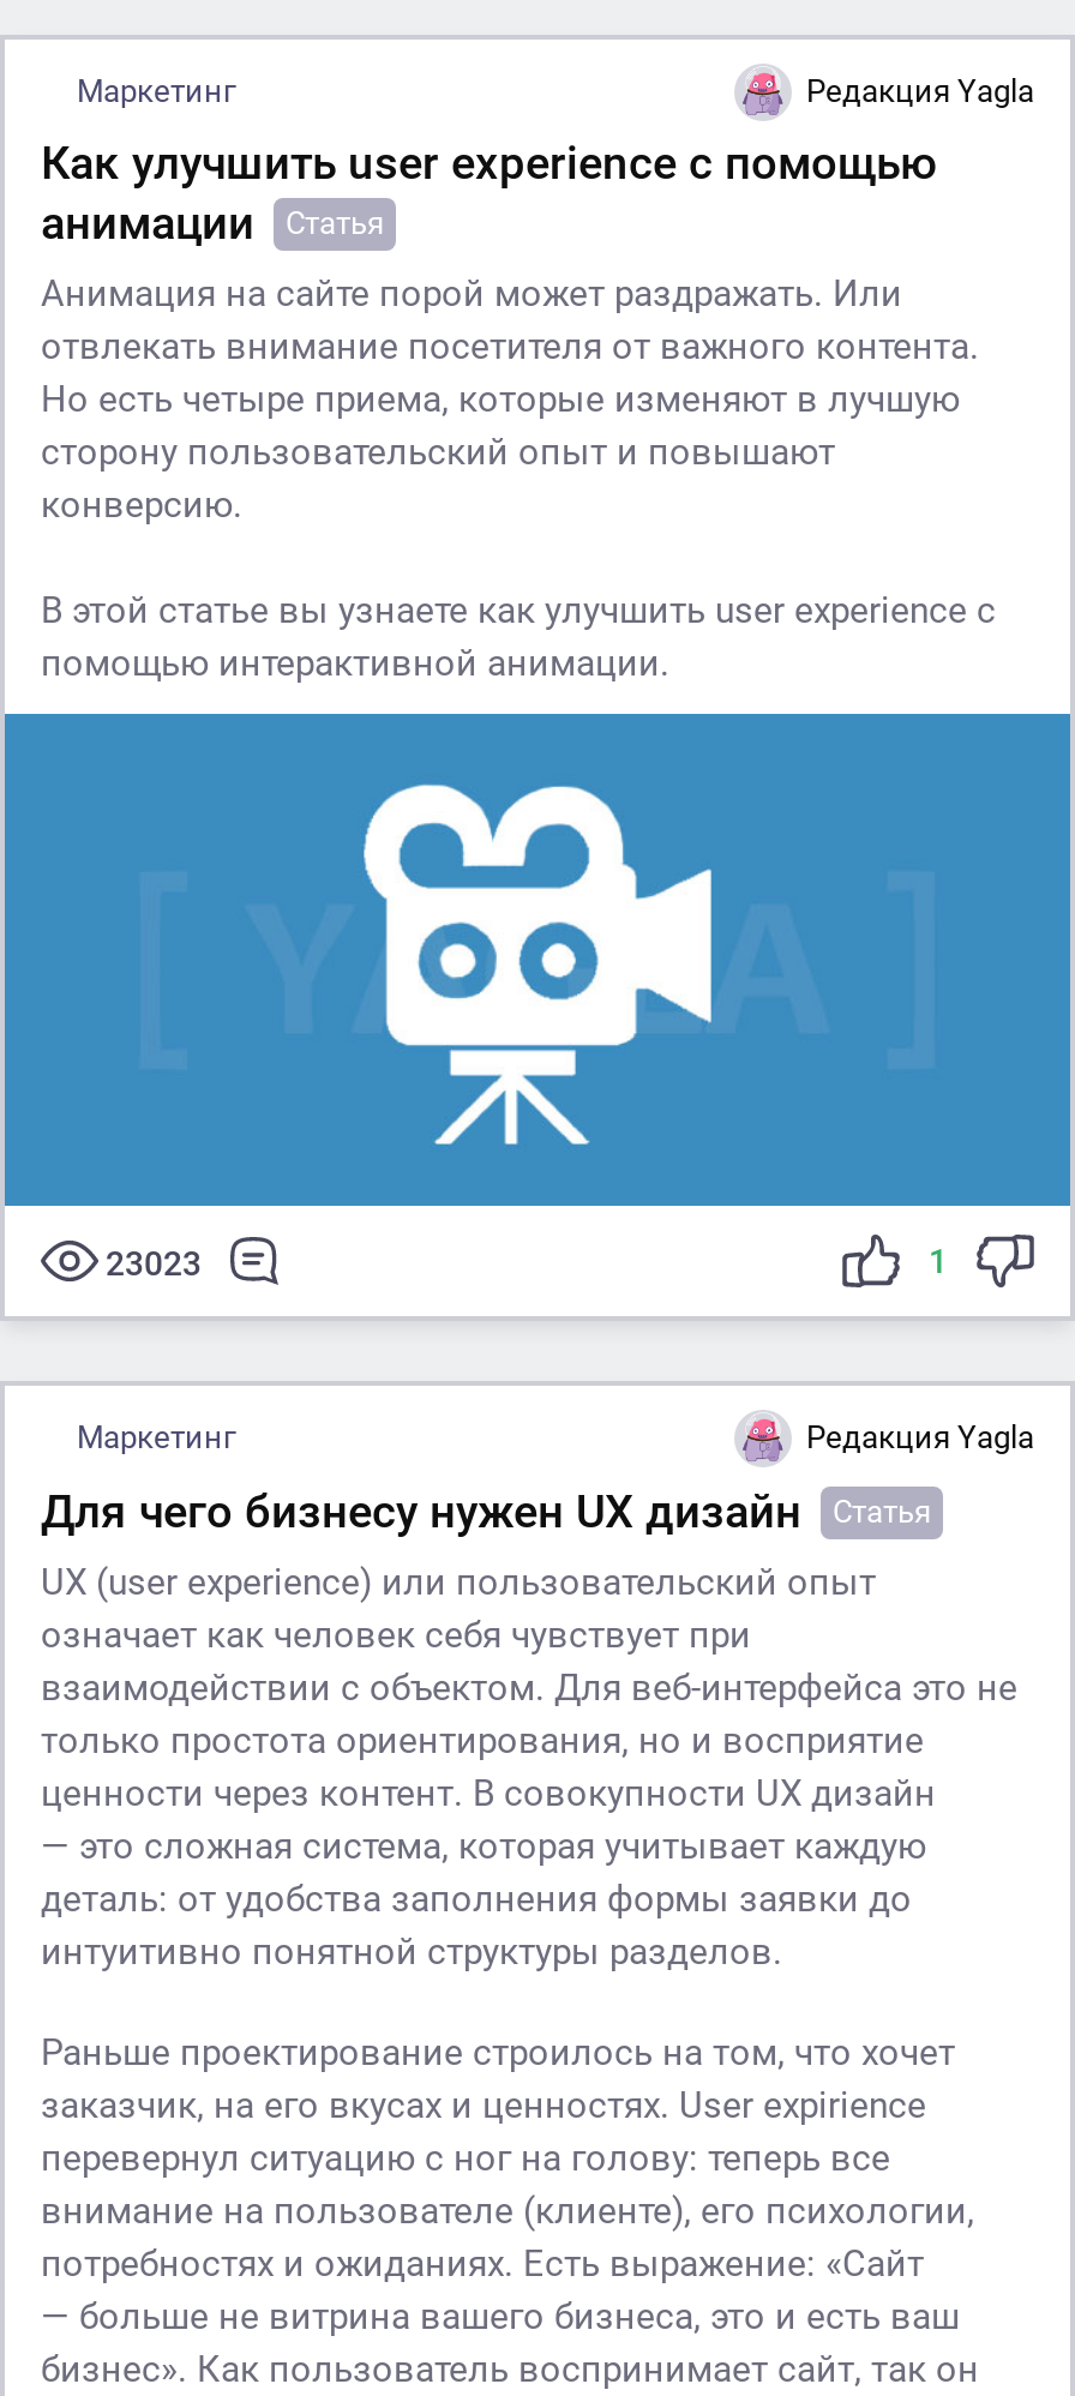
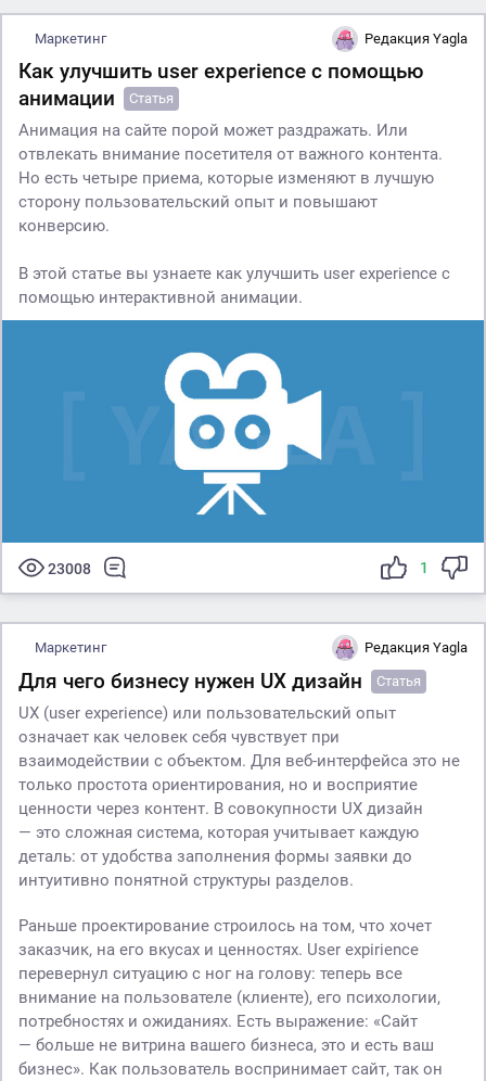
- 23023
+ 23008
